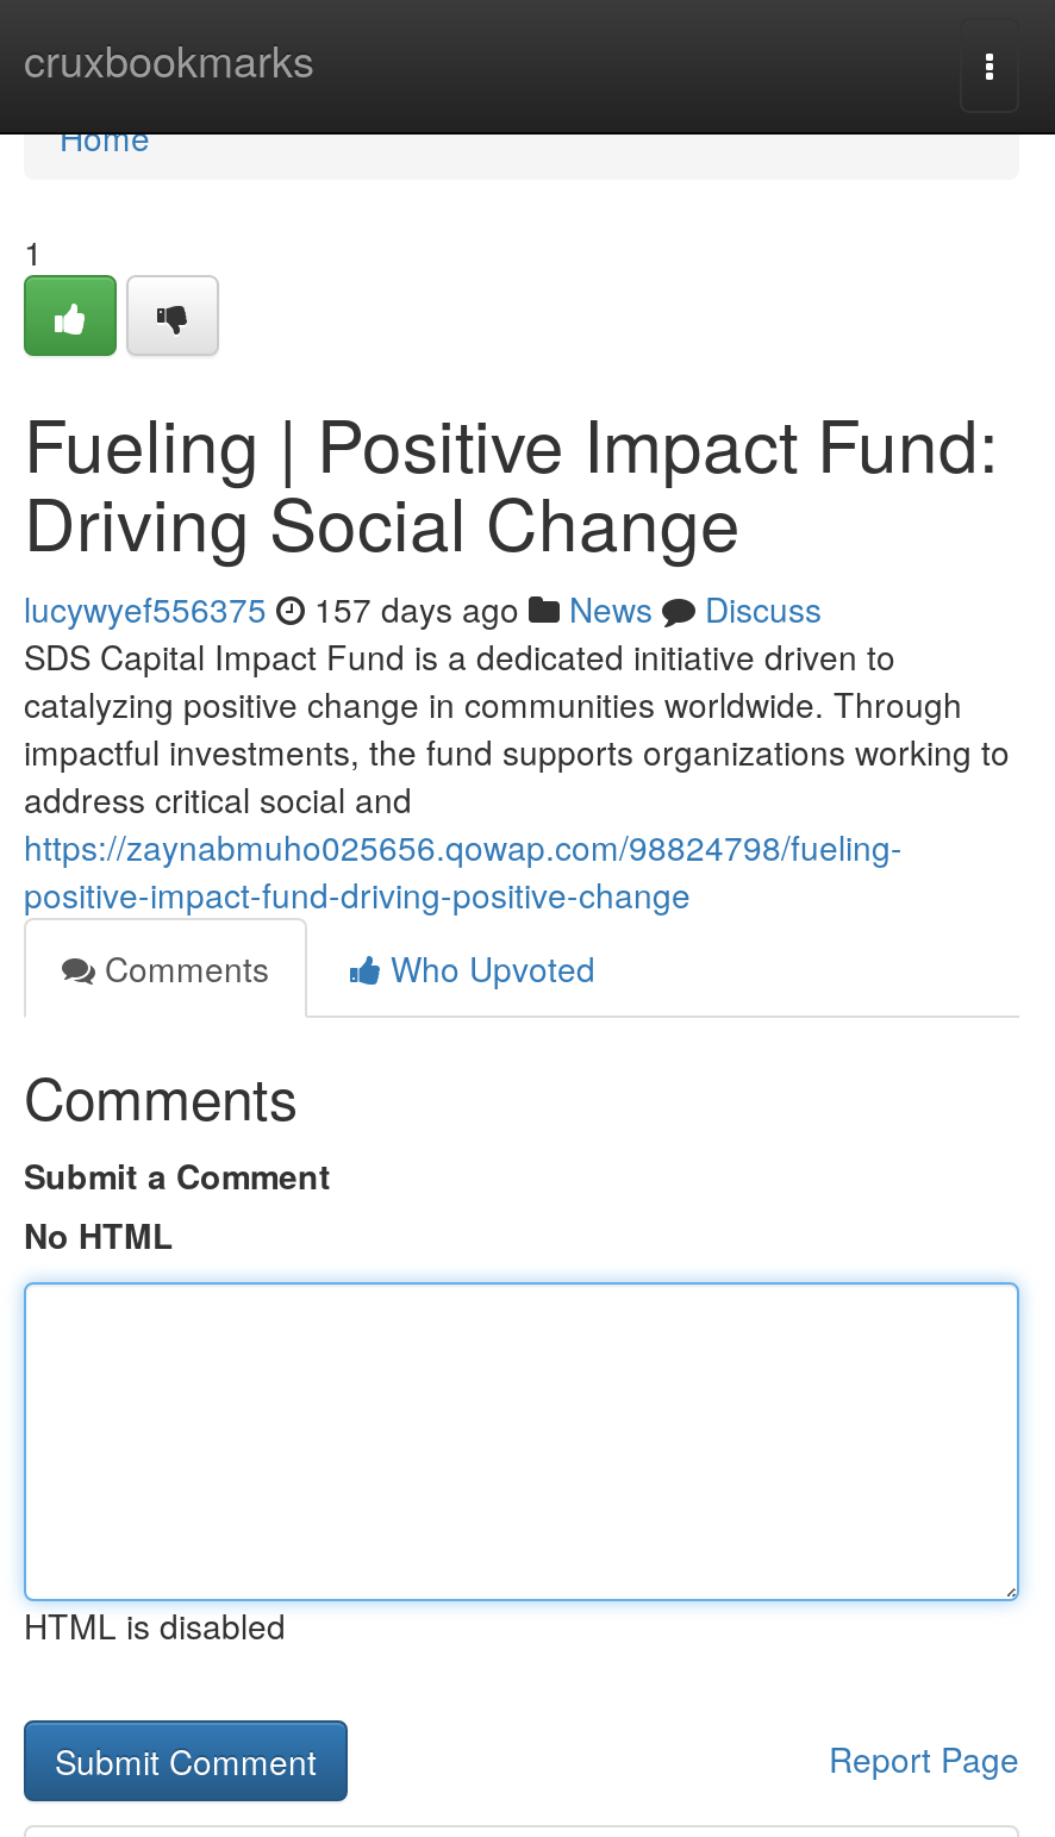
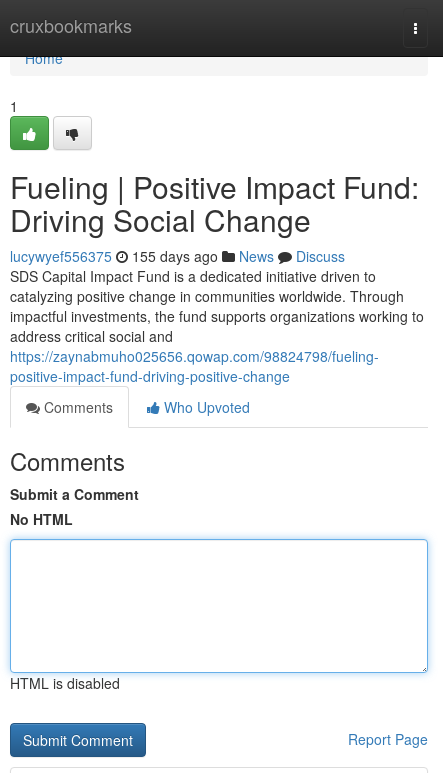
- lucywyef556375 157 days ago News Discuss
+ lucywyef556375 155 days ago News Discuss
